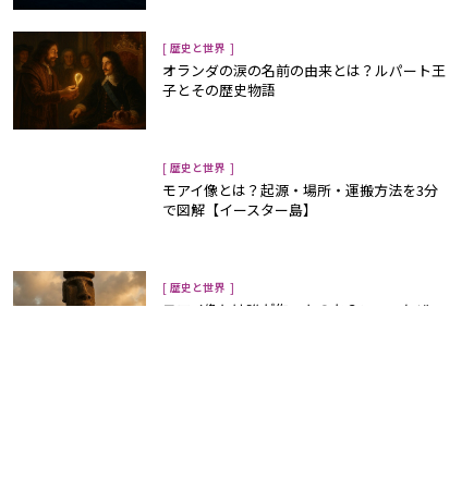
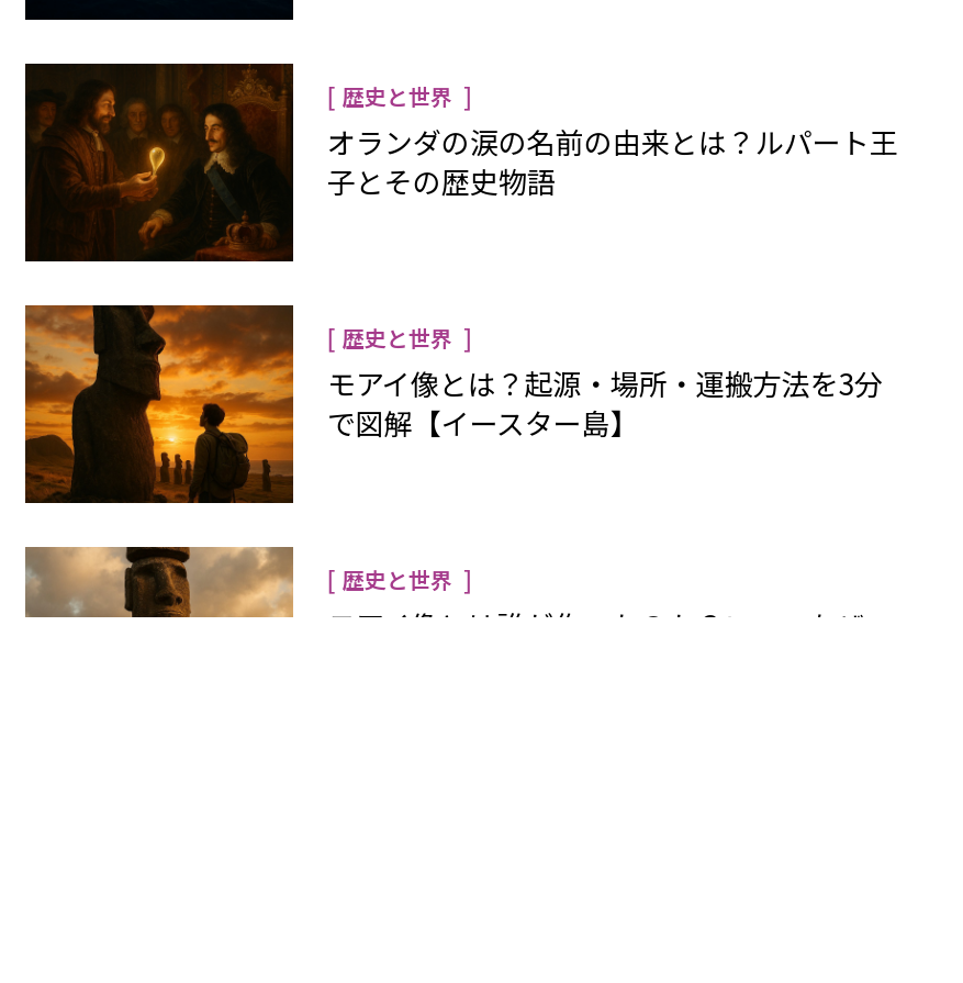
+ [image]
